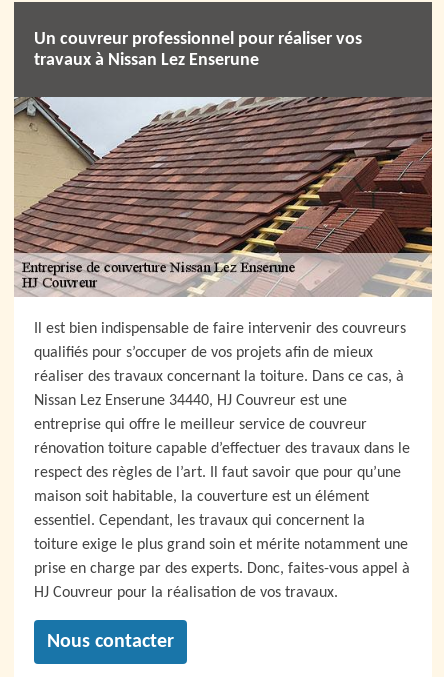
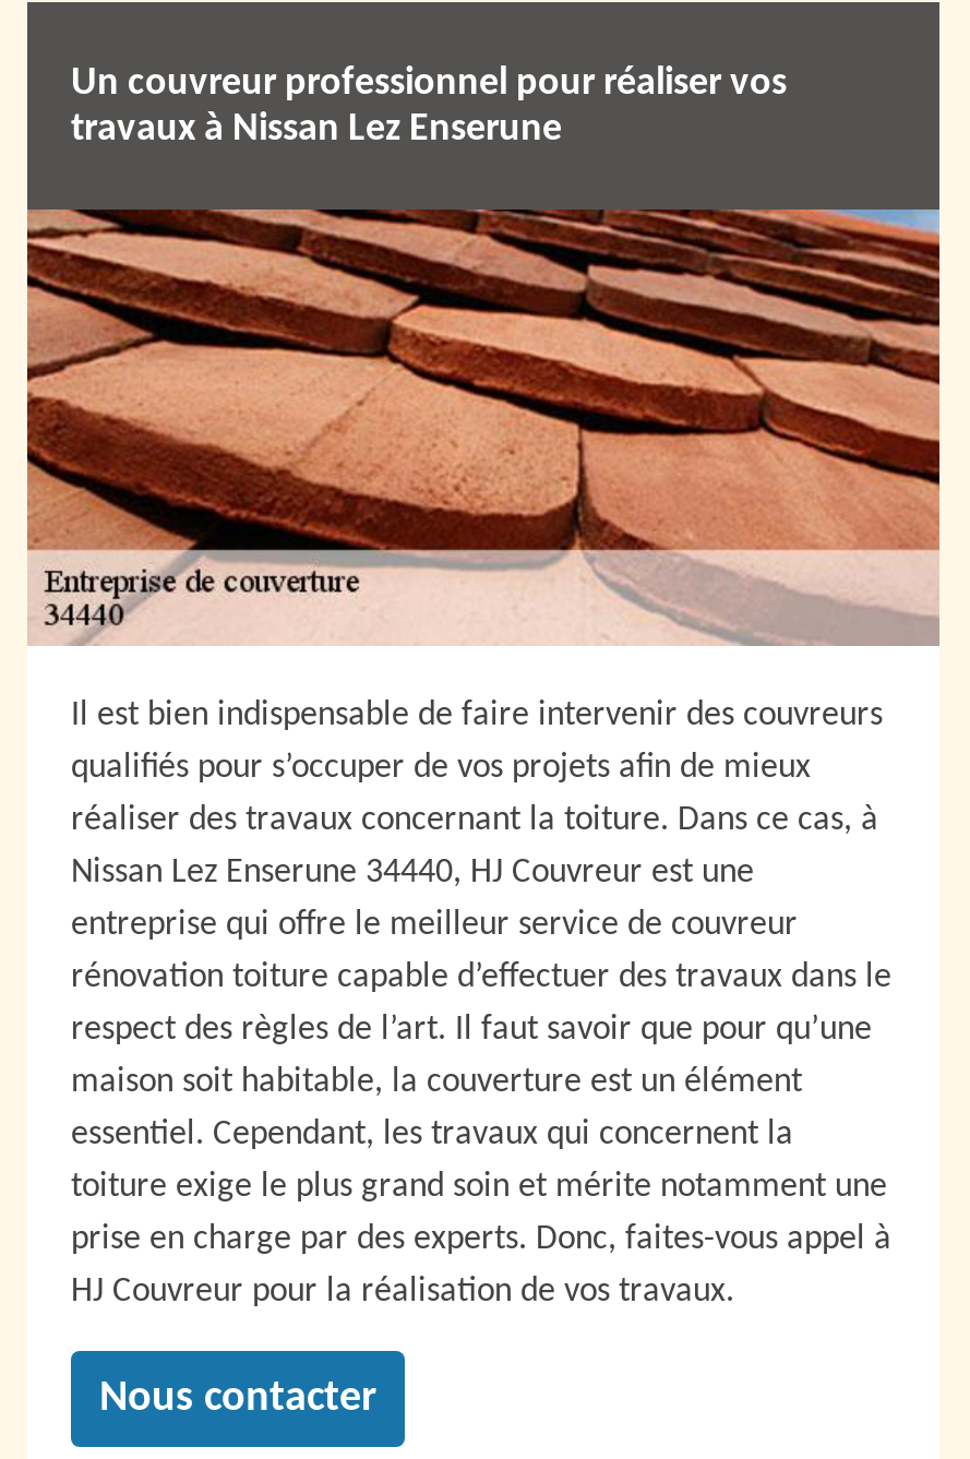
- [image]
+ [image]
